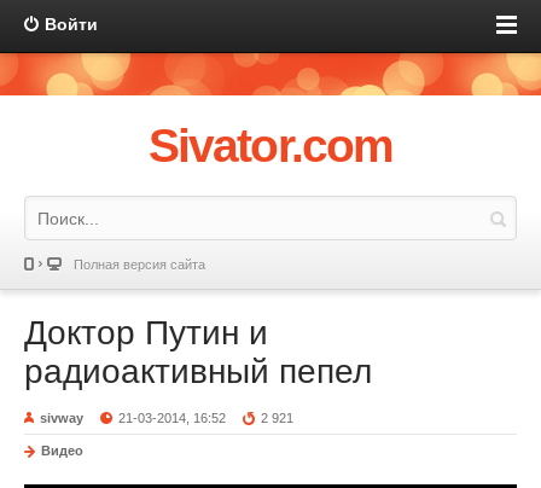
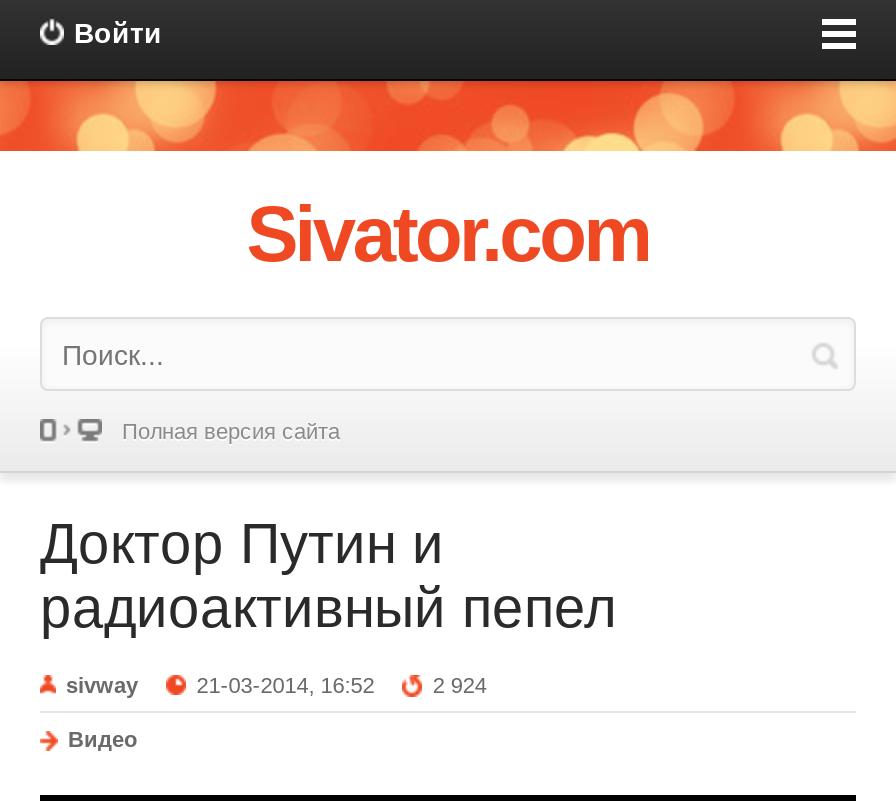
- 2 921
+ 2 924
